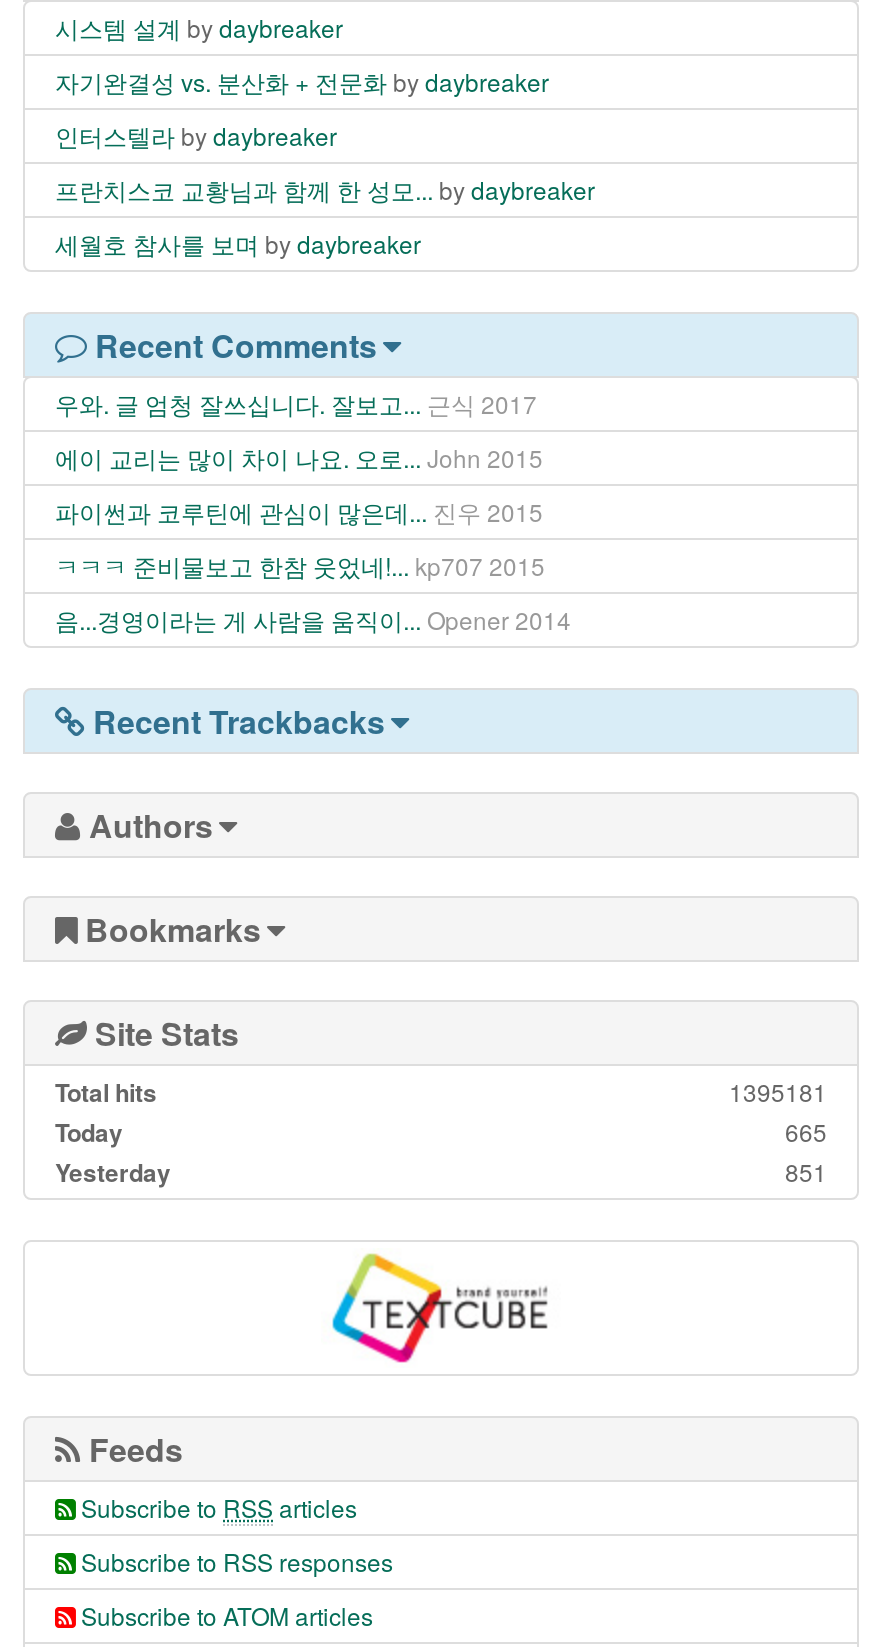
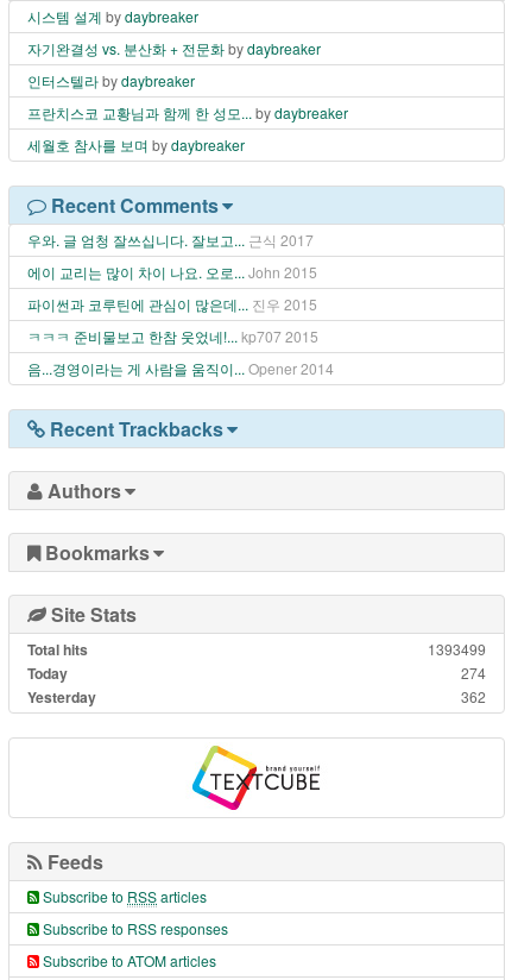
- 1395181
+ 1393499

- 665
+ 274

- 851
+ 362
